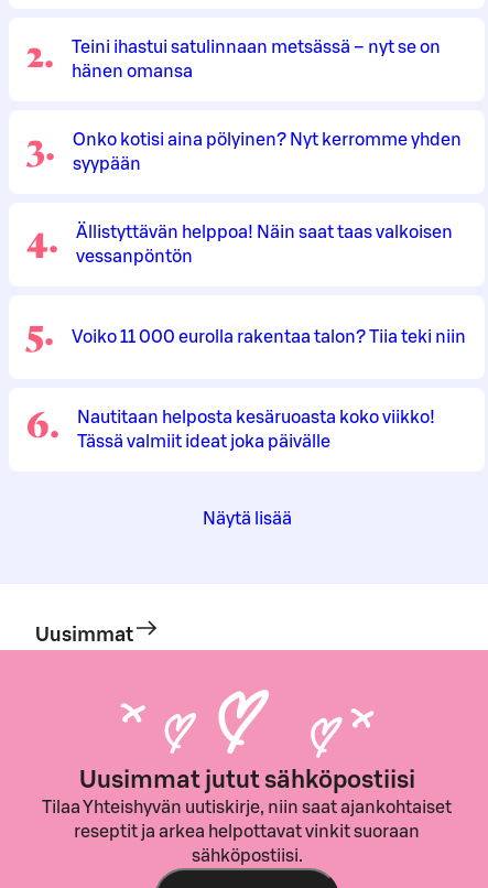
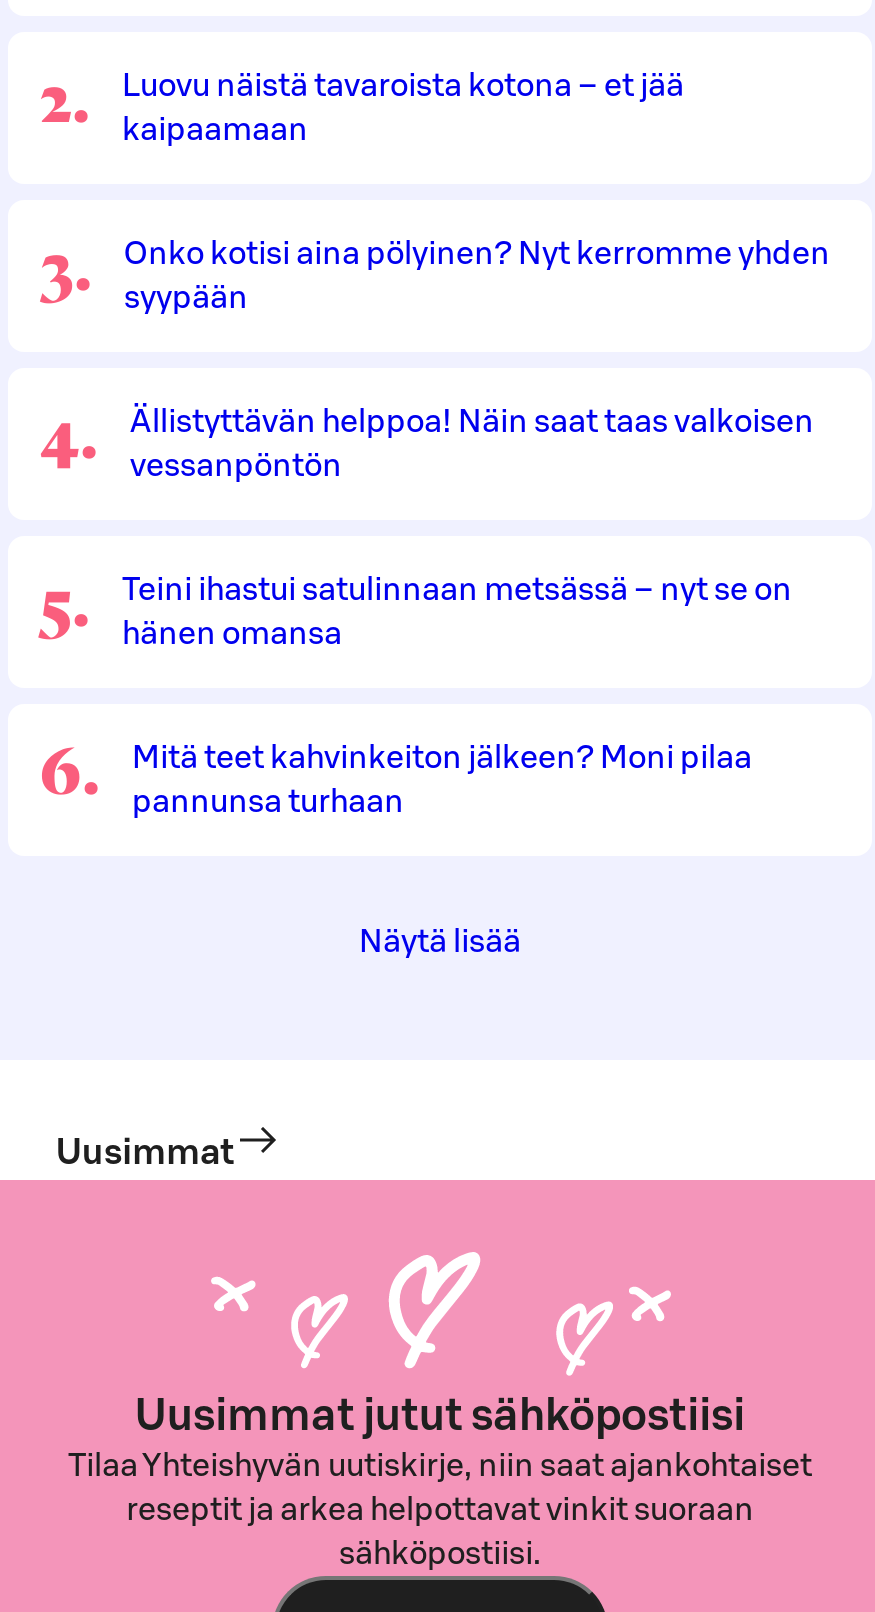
moved down: Teini ihastui satulinnaan metsässä – nyt se on | hänen omansa

+ Luovu näistä tavaroista kotona – et jää
+ kaipaamaan

- Voiko 11 000 eurolla rakentaa talon? Tiia teki niin

- Nautitaan helposta kesäruoasta koko viikko!
- Tässä valmiit ideat joka päivälle
+ Mitä teet kahvinkeiton jälkeen? Moni pilaa
+ pannunsa turhaan
